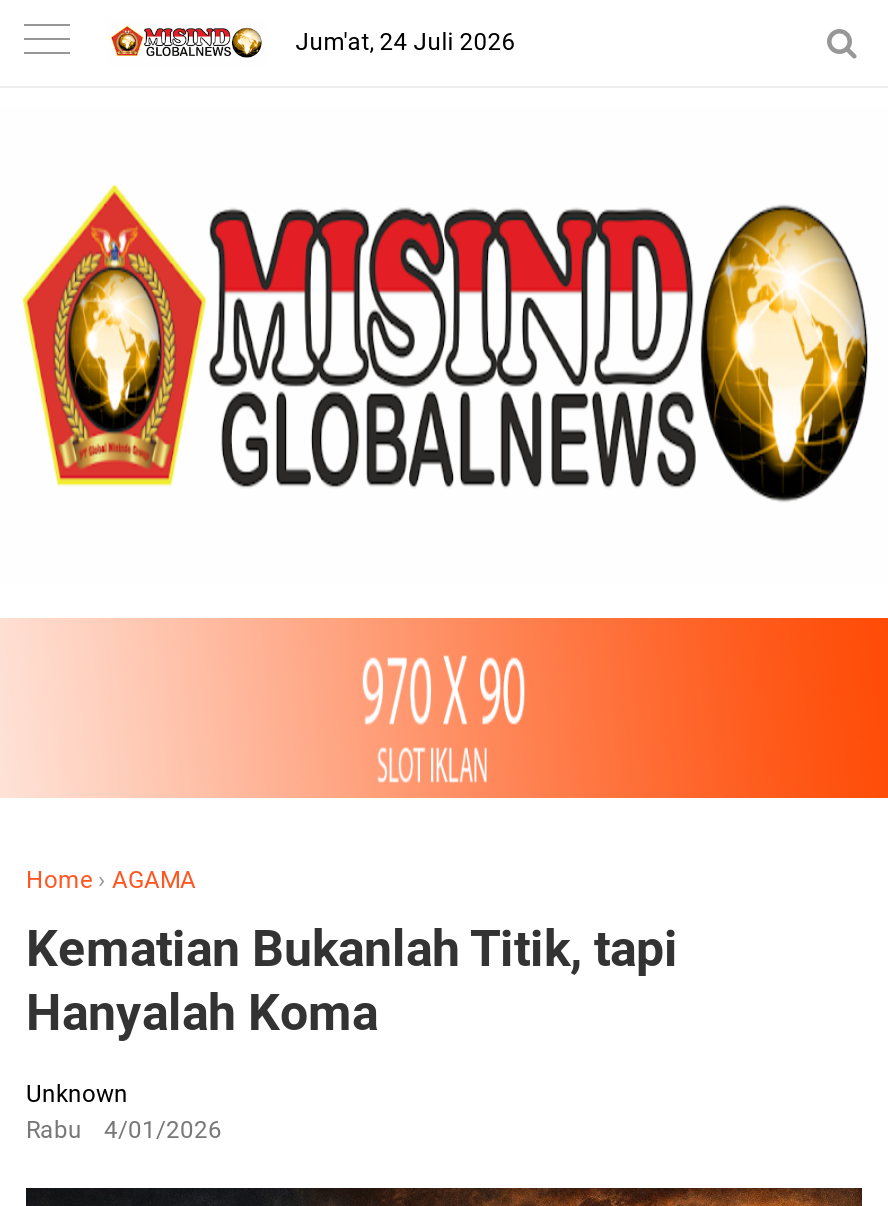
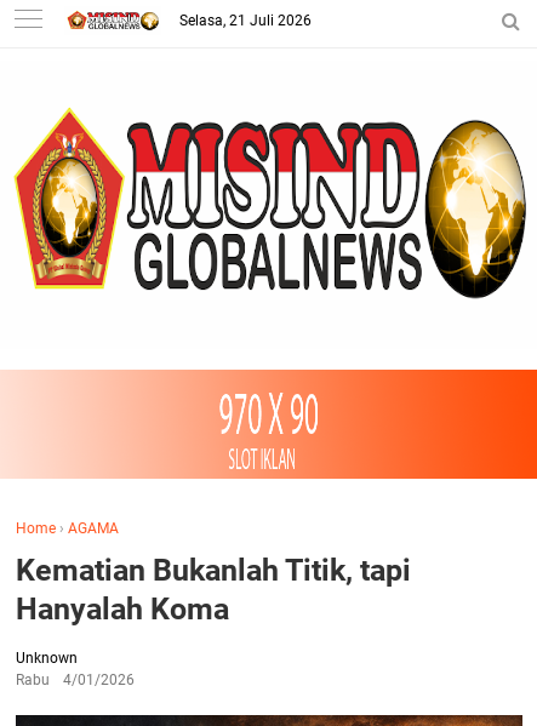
- Jum'at, 24 Juli 2026
+ Selasa, 21 Juli 2026
